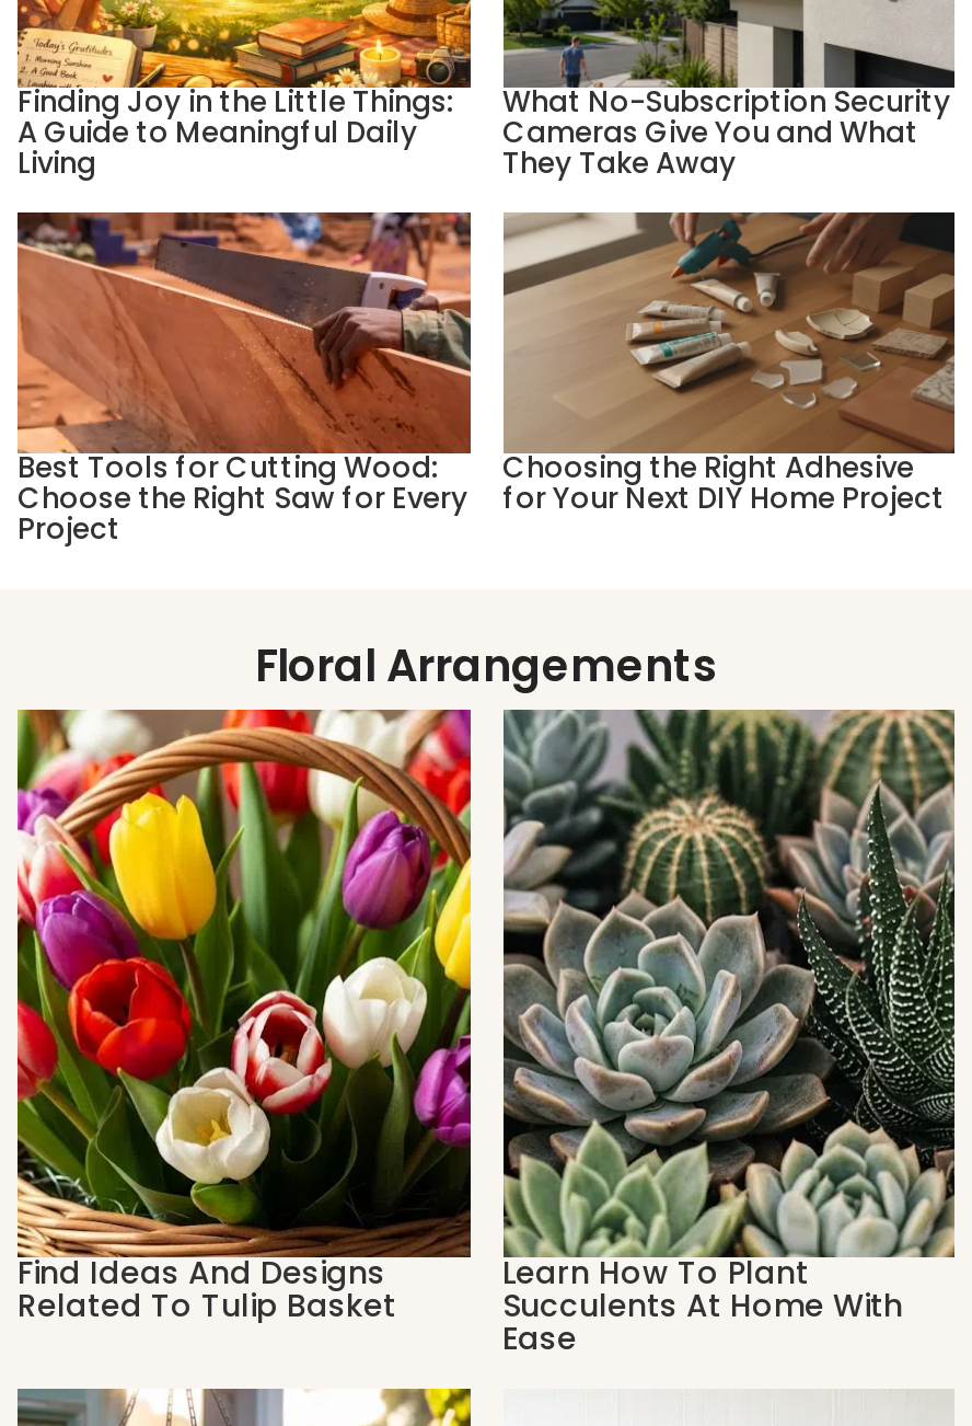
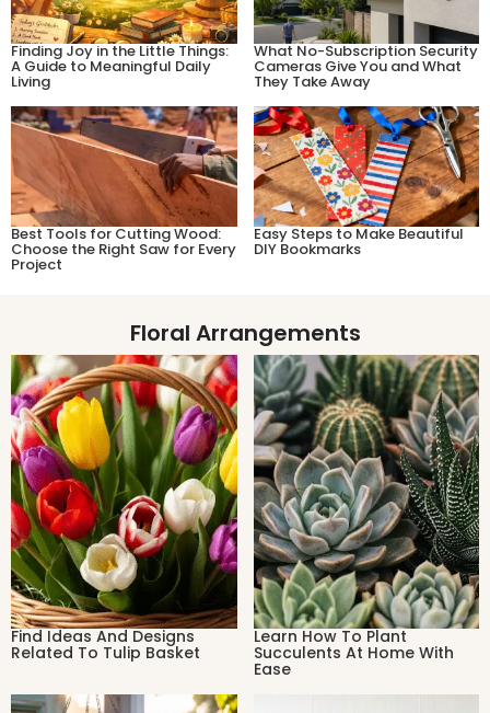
- [image]
- Choosing the Right Adhesive
- for Your Next DIY Home Project
+ [image]
+ Easy Steps to Make Beautiful
+ DIY Bookmarks
